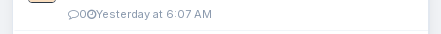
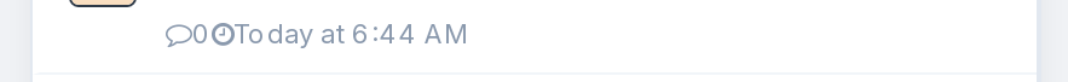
- Yesterday at 6:07 AM
+ Today at 6:44 AM
